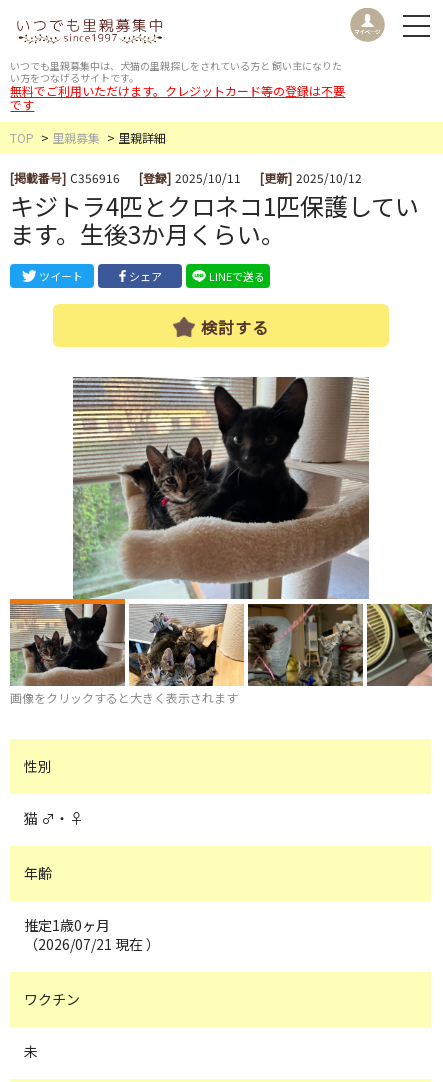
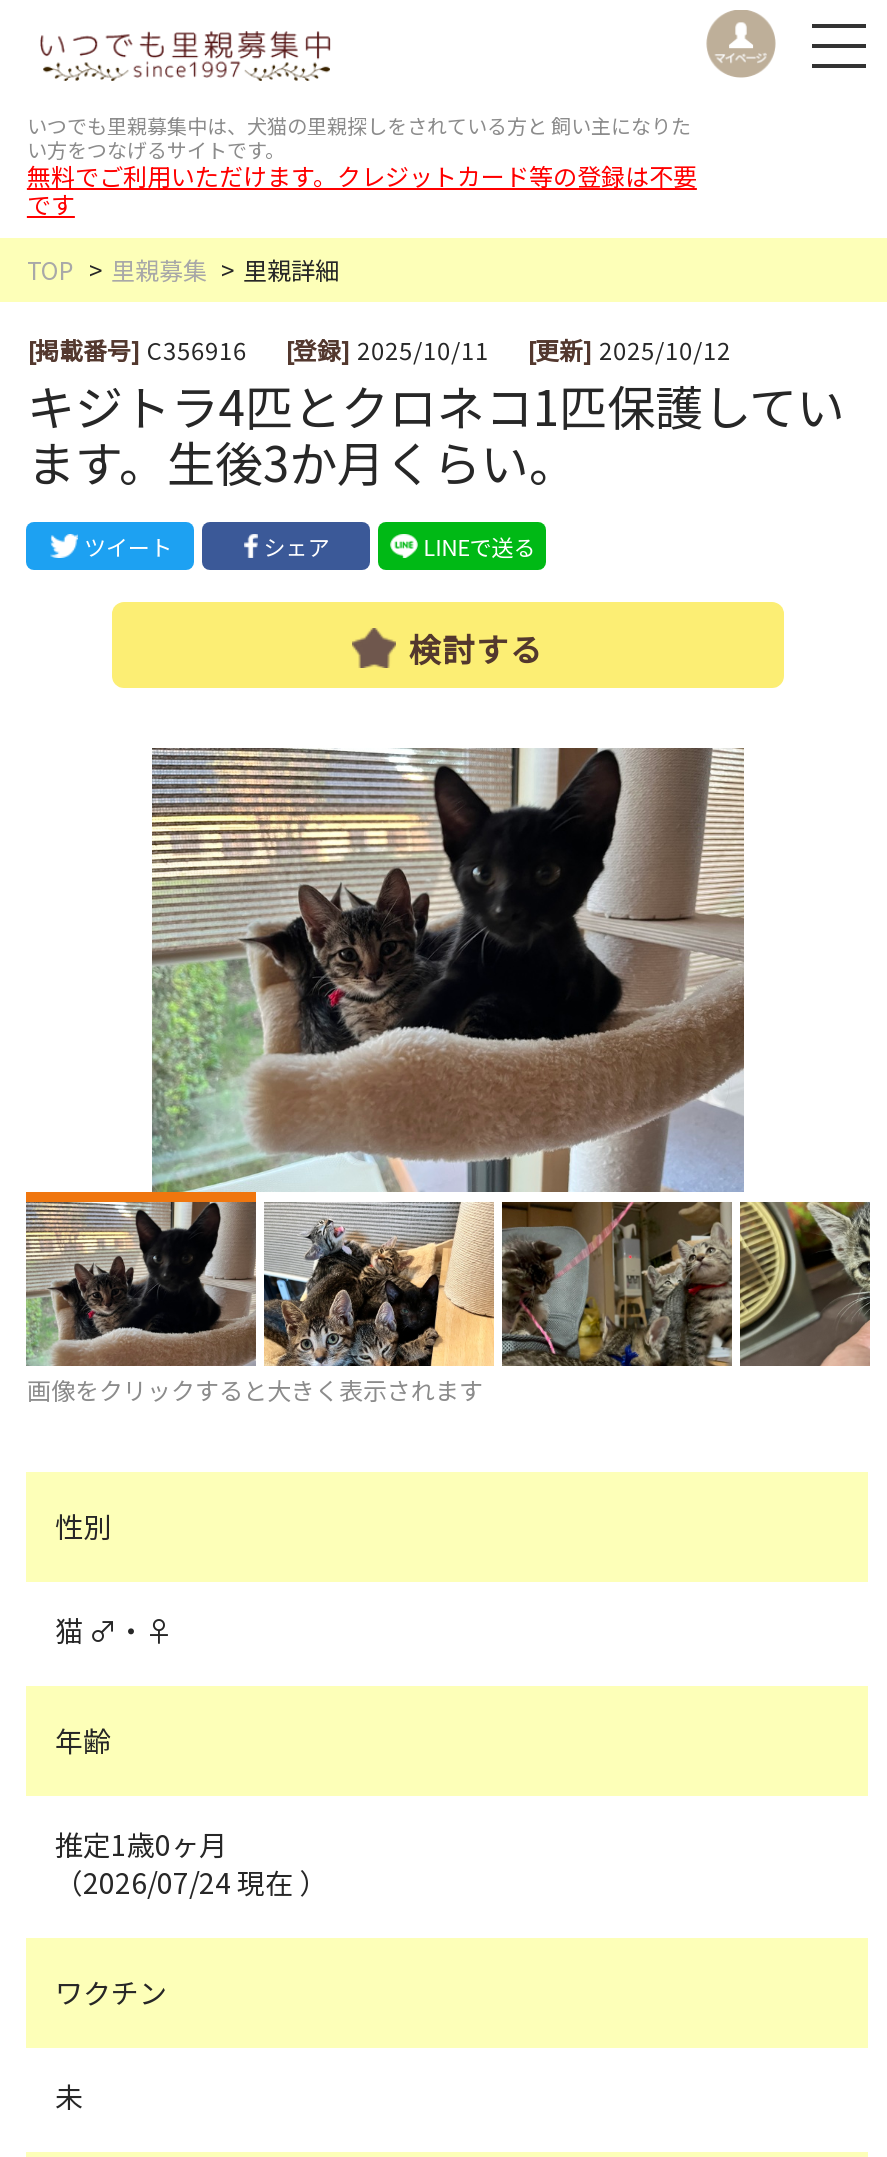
- （2026/07/21 現在 ）
+ （2026/07/24 現在 ）
